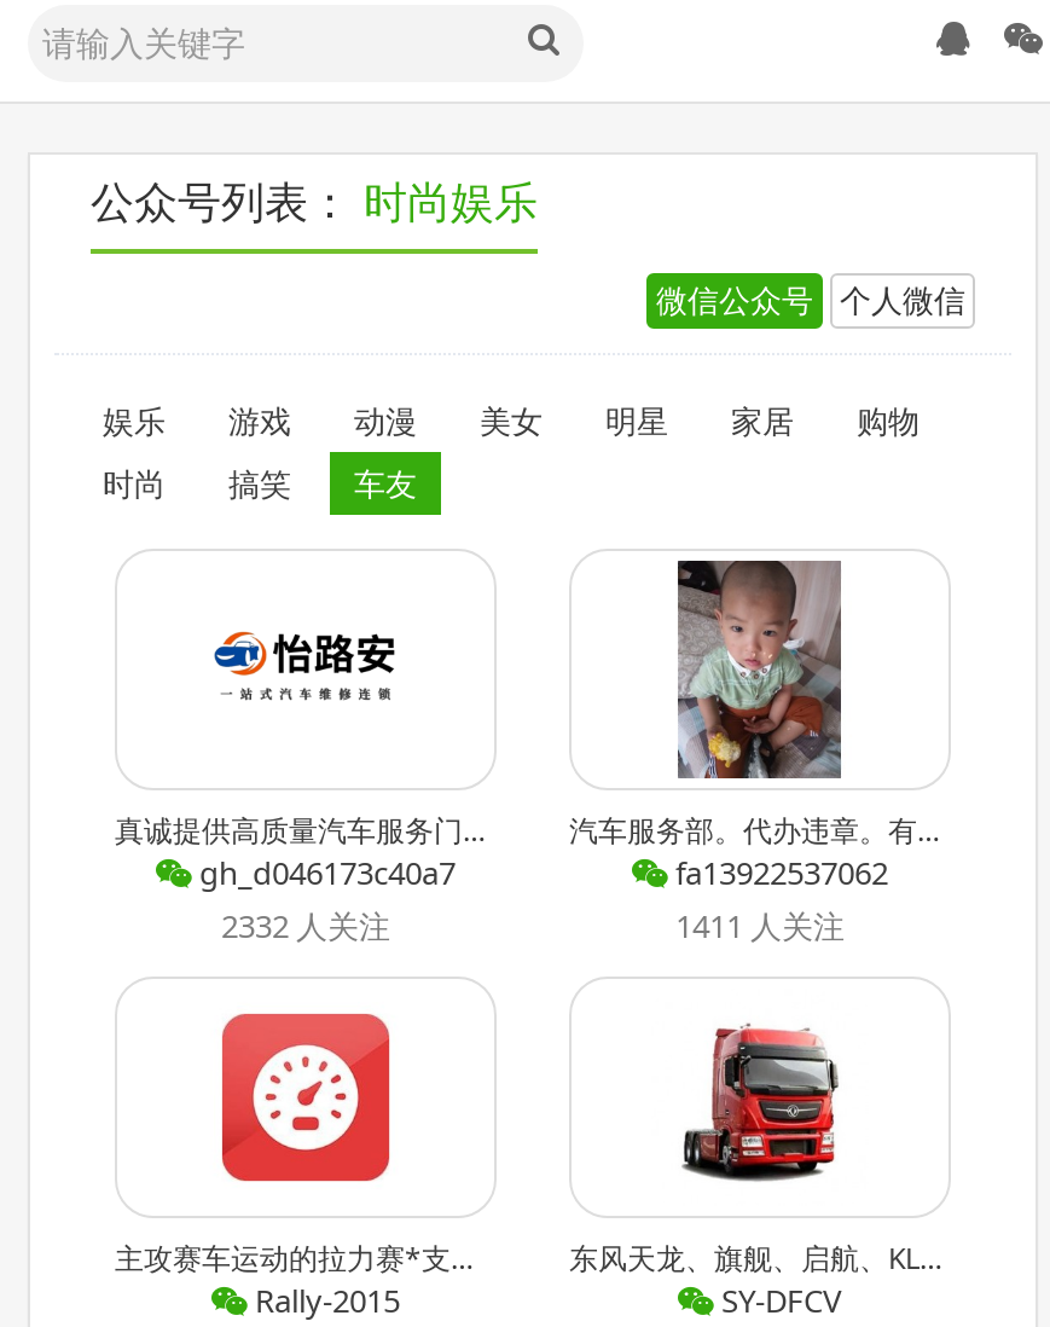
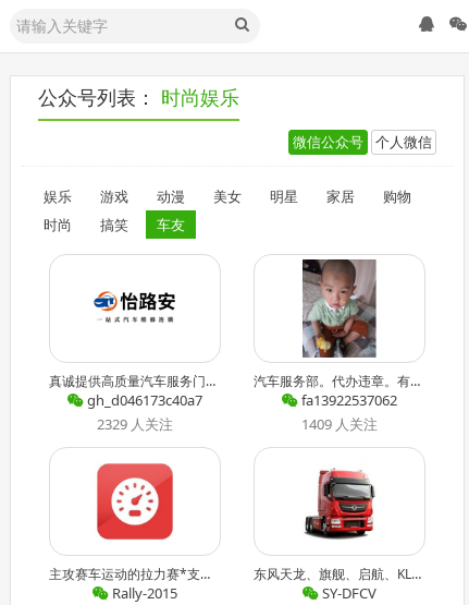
- 2332 人关注
+ 2329 人关注

- 1411 人关注
+ 1409 人关注
